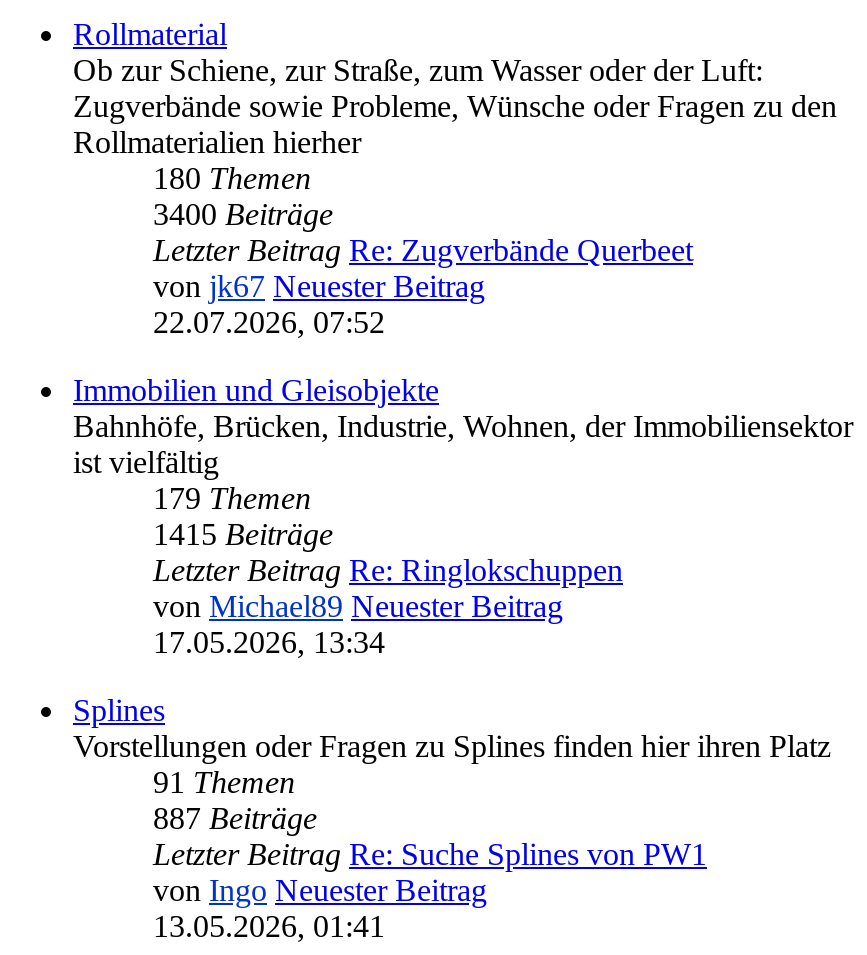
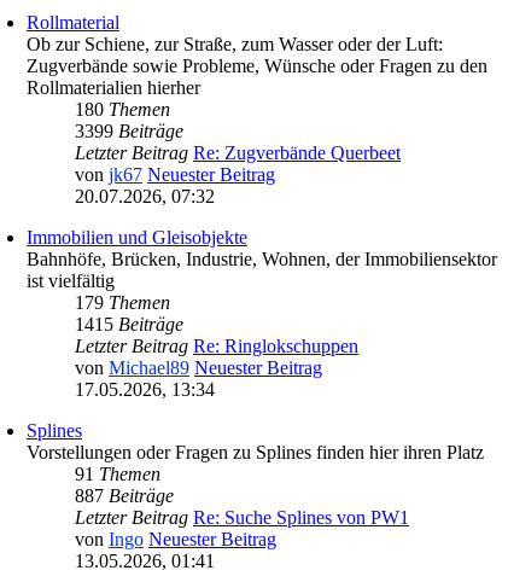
- 3400 Beiträge
+ 3399 Beiträge

- 22.07.2026, 07:52
+ 20.07.2026, 07:32
